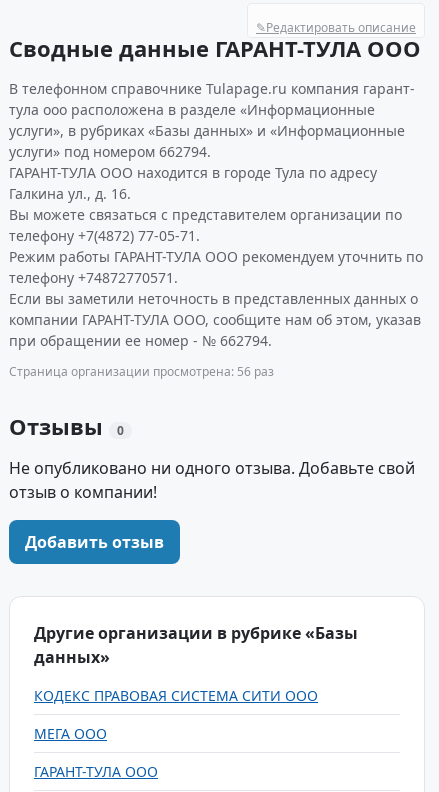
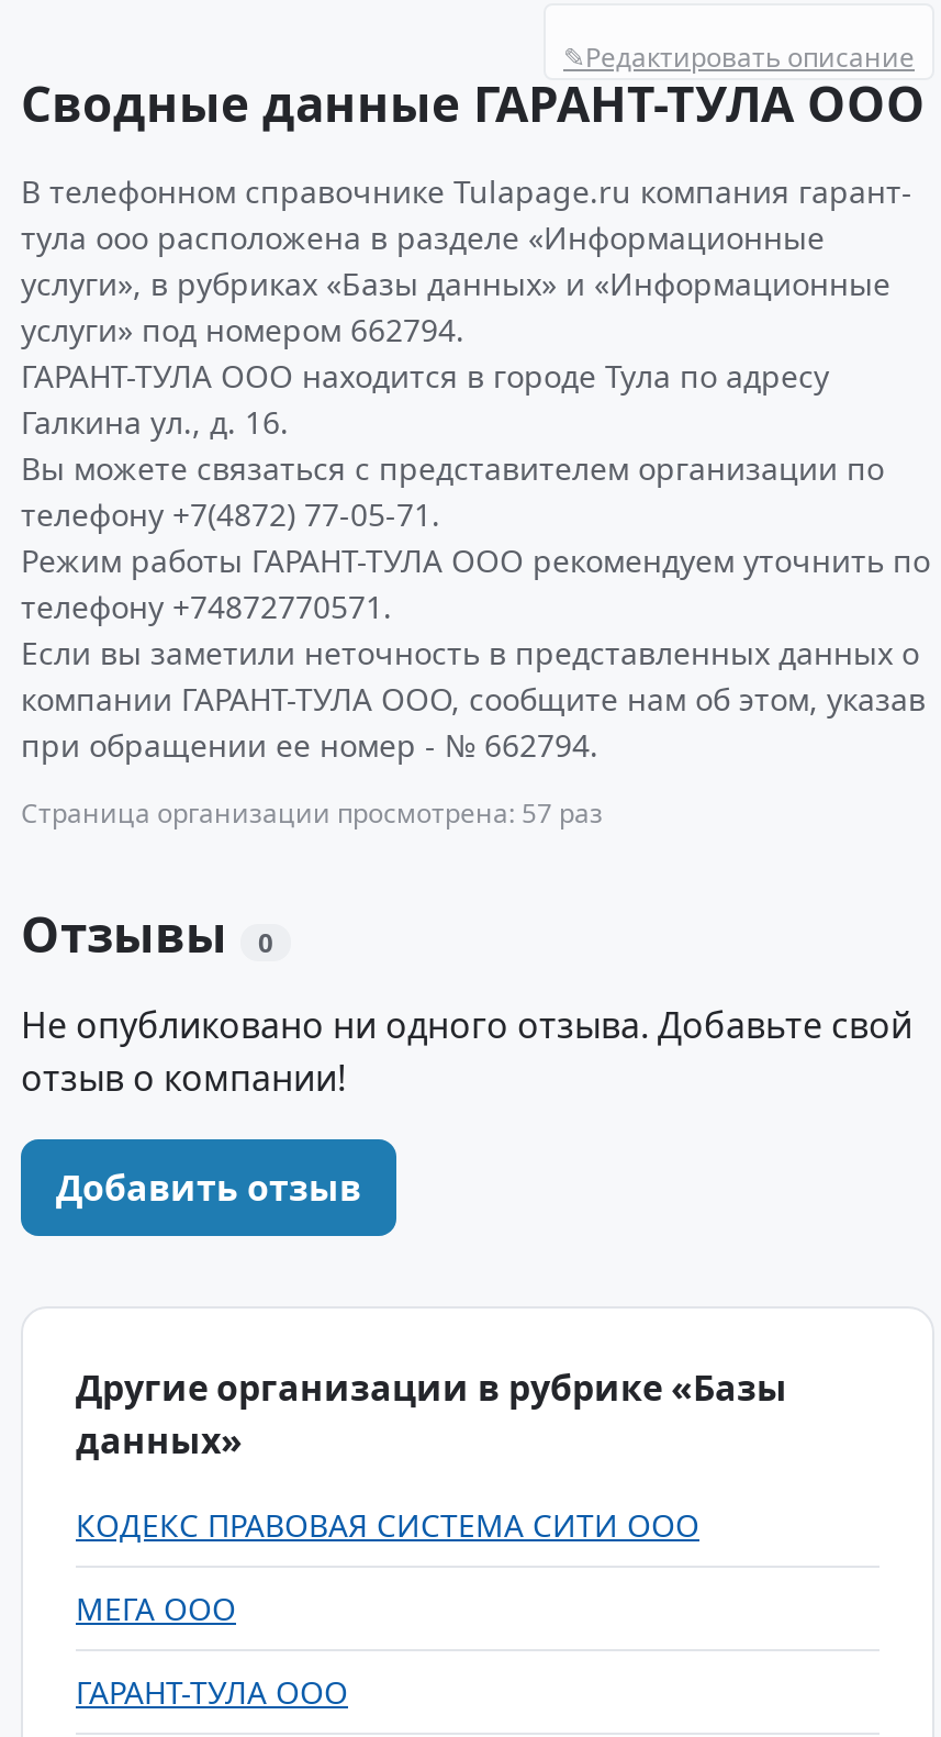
- Страница организации просмотрена: 56 раз
+ Страница организации просмотрена: 57 раз
